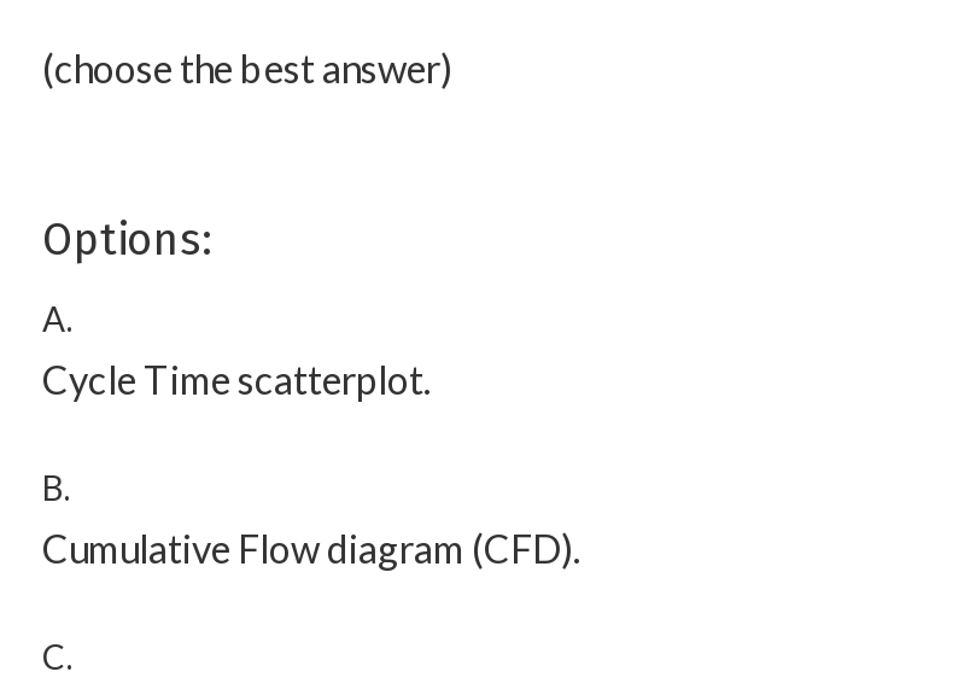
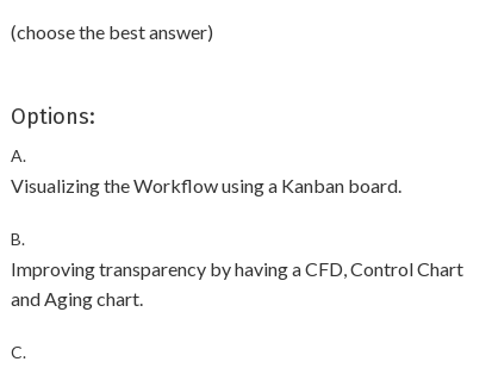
- Cycle Time scatterplot.
+ Visualizing the Workflow using a Kanban board.

- Cumulative Flow diagram (CFD).
+ Improving transparency by having a CFD, Control Chart
+ and Aging chart.
